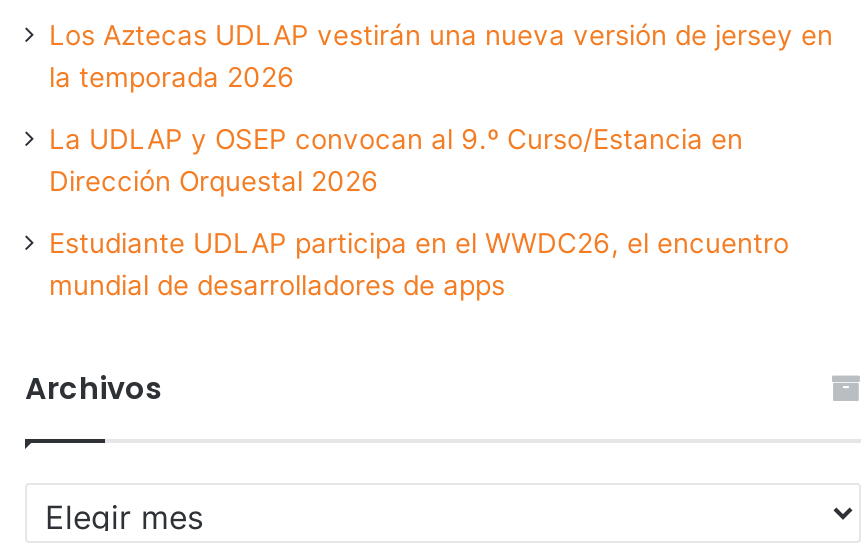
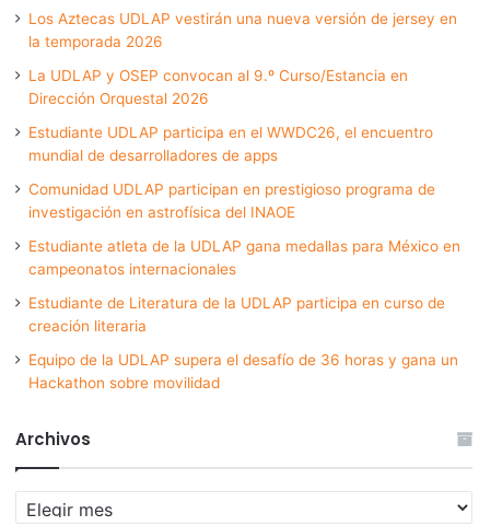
+ Comunidad UDLAP participan en prestigioso programa de
+ investigación en astrofísica del INAOE
+ Estudiante atleta de la UDLAP gana medallas para México en
+ campeonatos internacionales
+ Estudiante de Literatura de la UDLAP participa en curso de
+ creación literaria
+ Equipo de la UDLAP supera el desafío de 36 horas y gana un
+ Hackathon sobre movilidad
